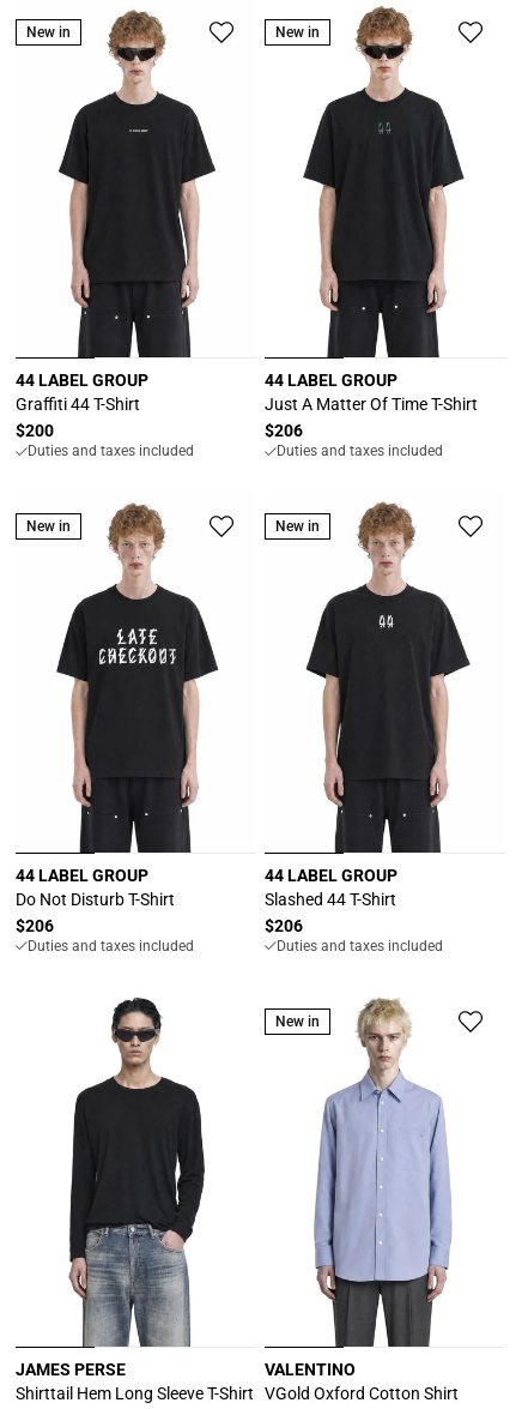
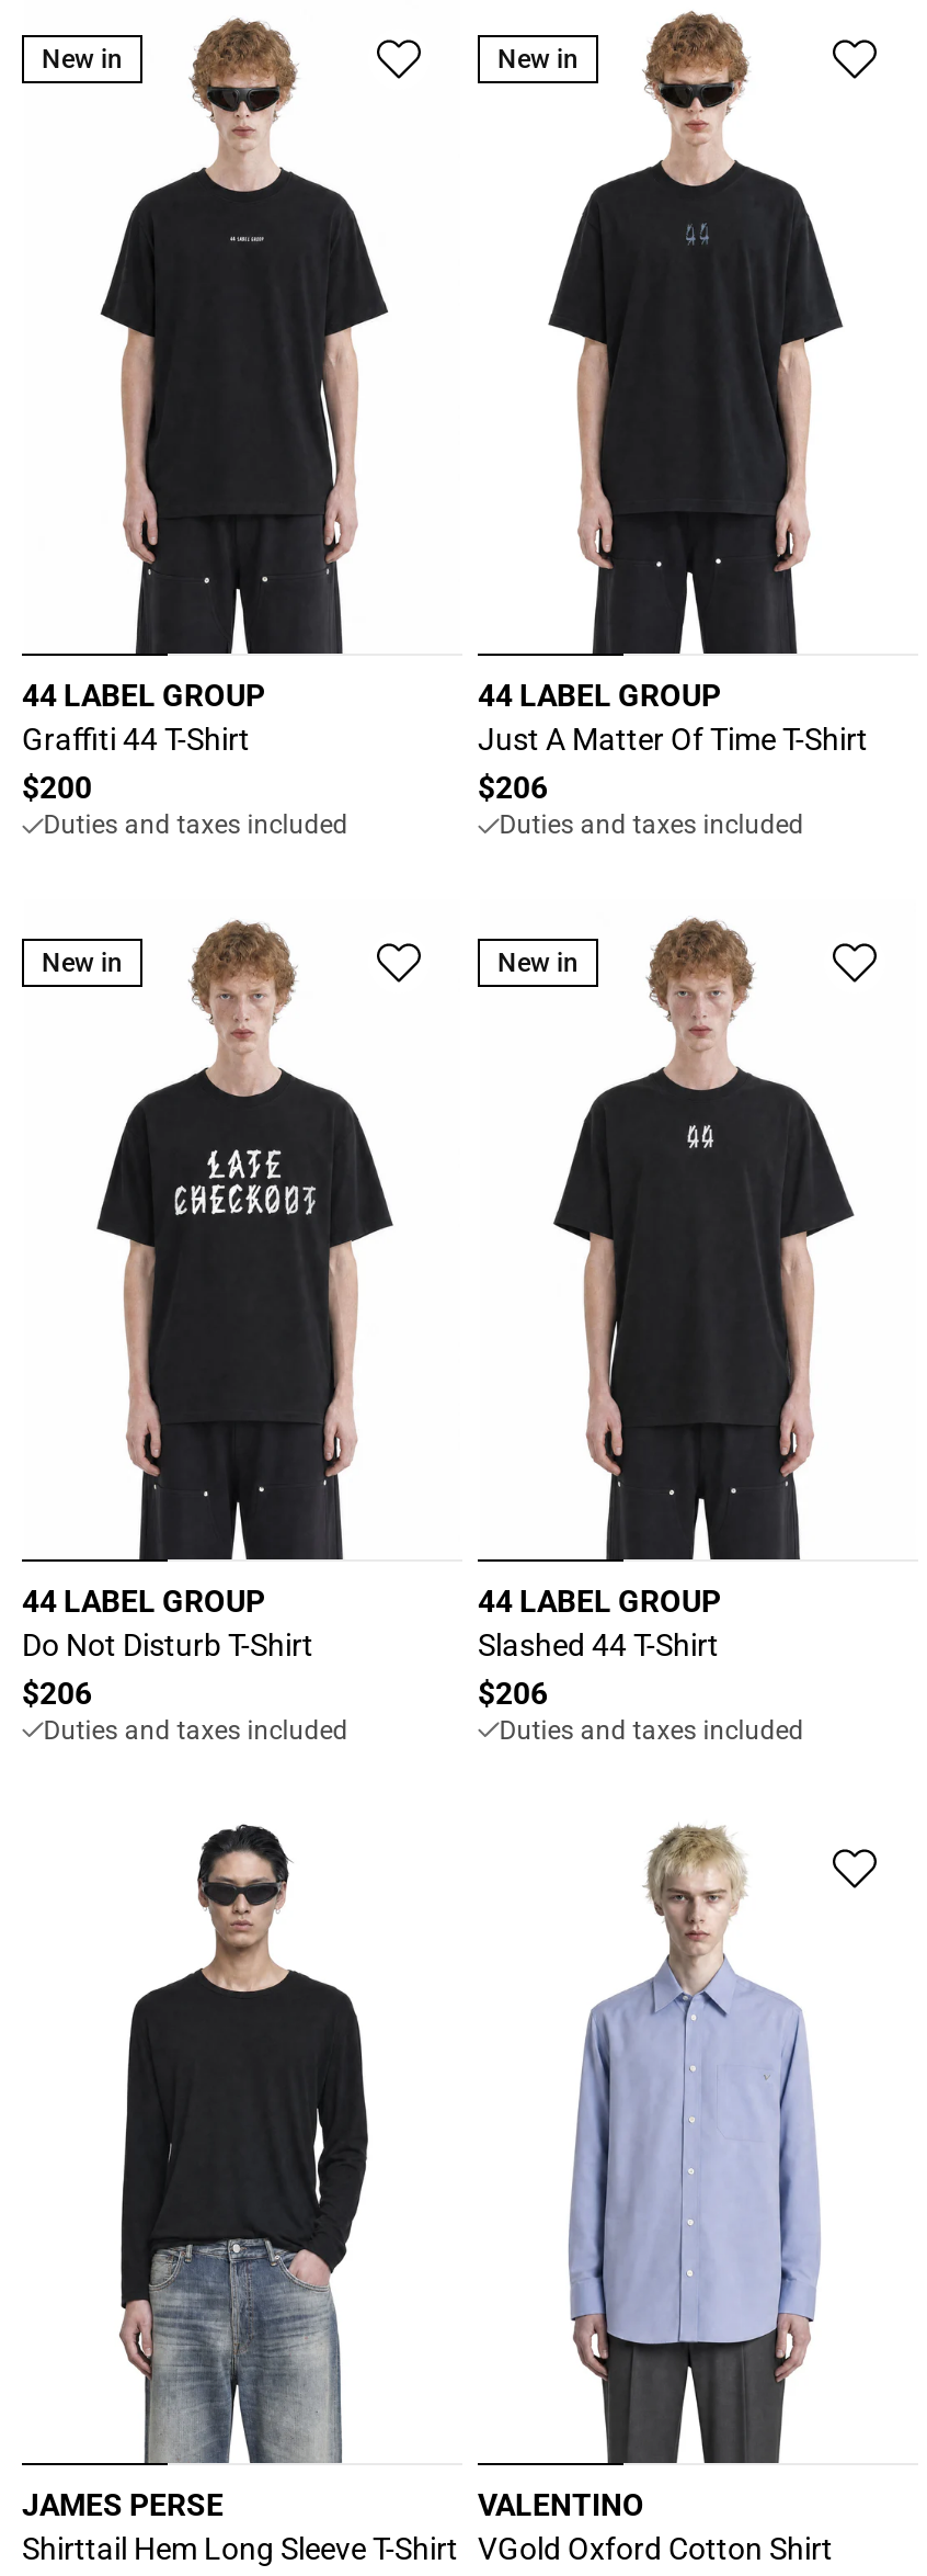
- New in
